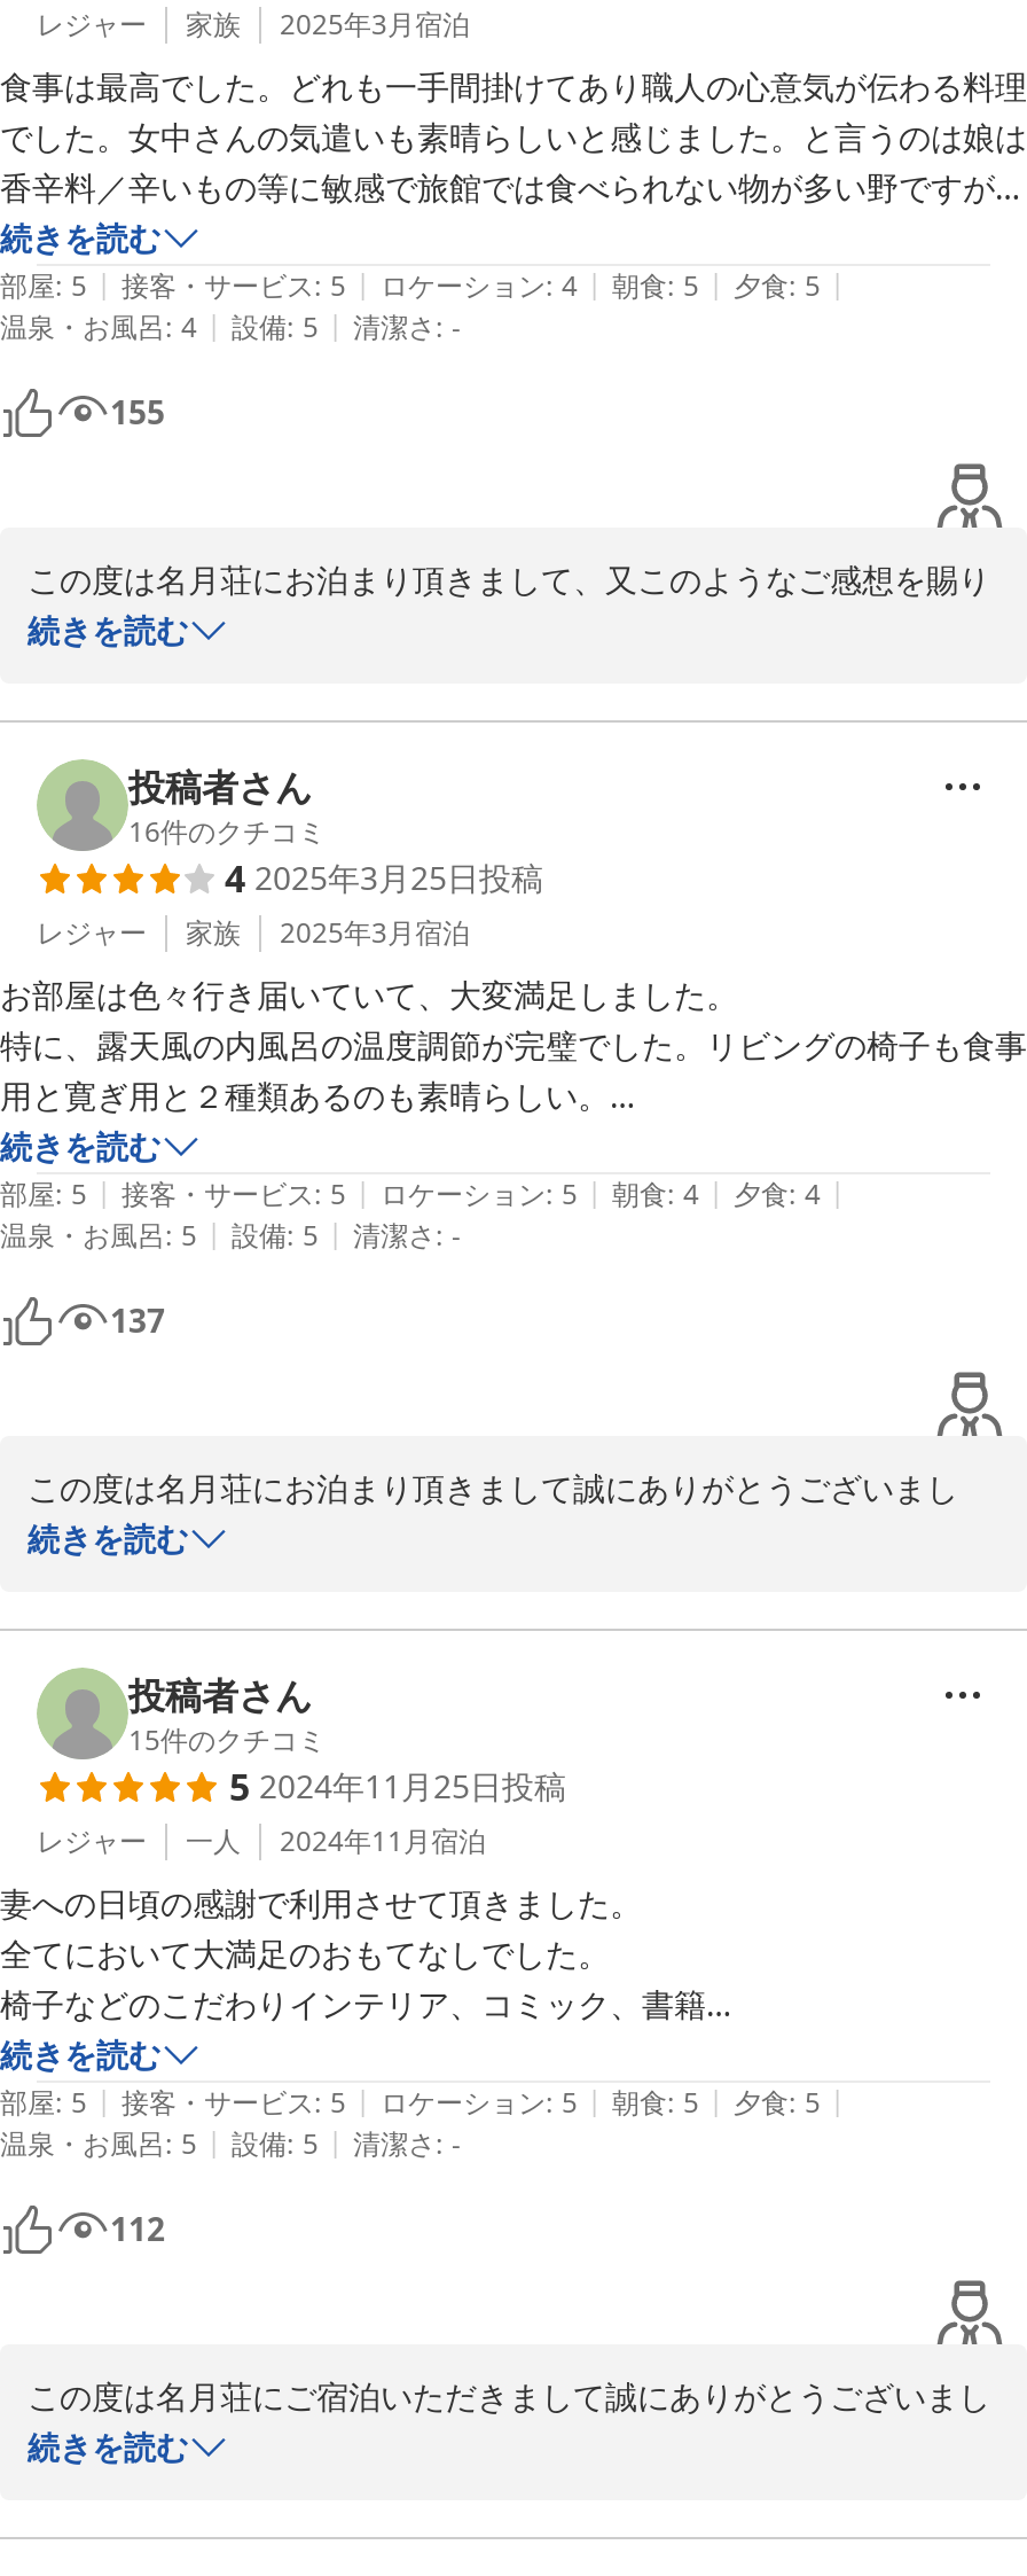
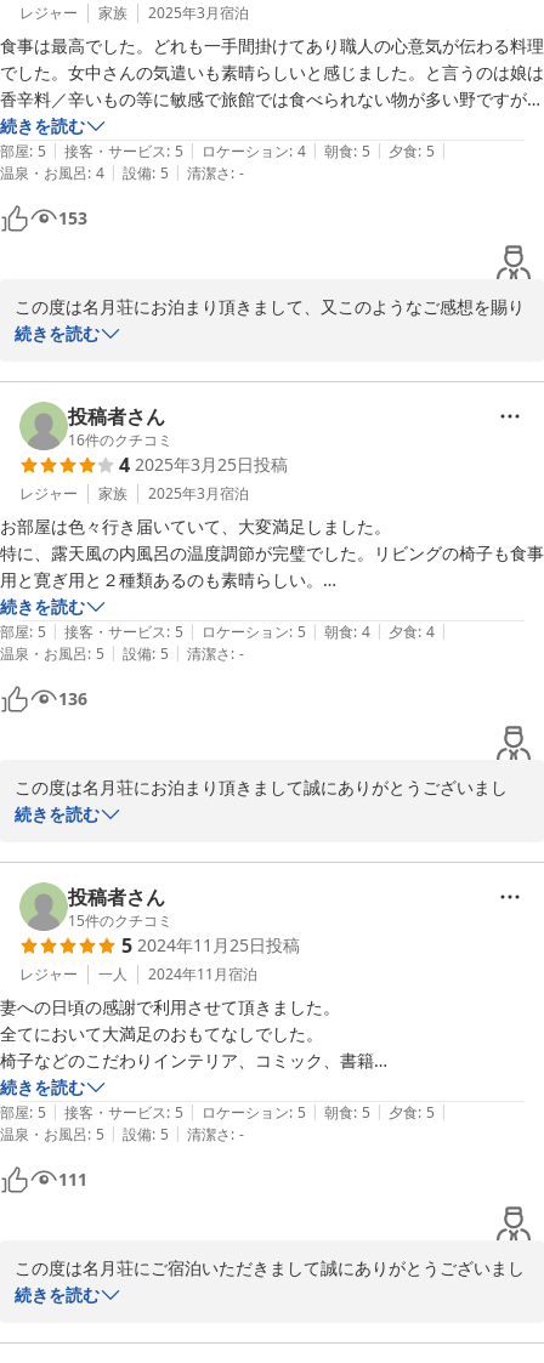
- 155
+ 153

- 137
+ 136

- 112
+ 111
